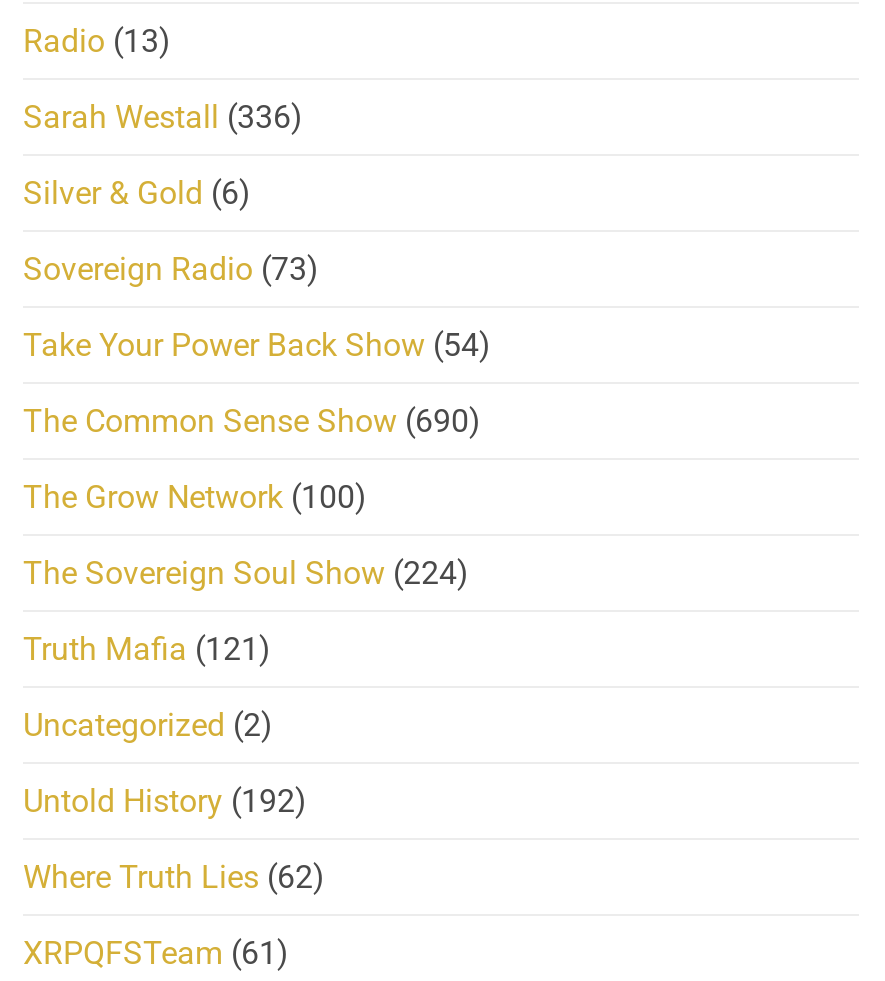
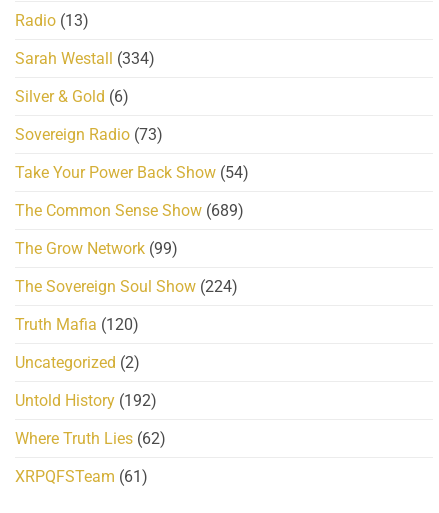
- Sarah Westall (336)
+ Sarah Westall (334)

- The Common Sense Show (690)
+ The Common Sense Show (689)

- The Grow Network (100)
+ The Grow Network (99)

- Truth Mafia (121)
+ Truth Mafia (120)
